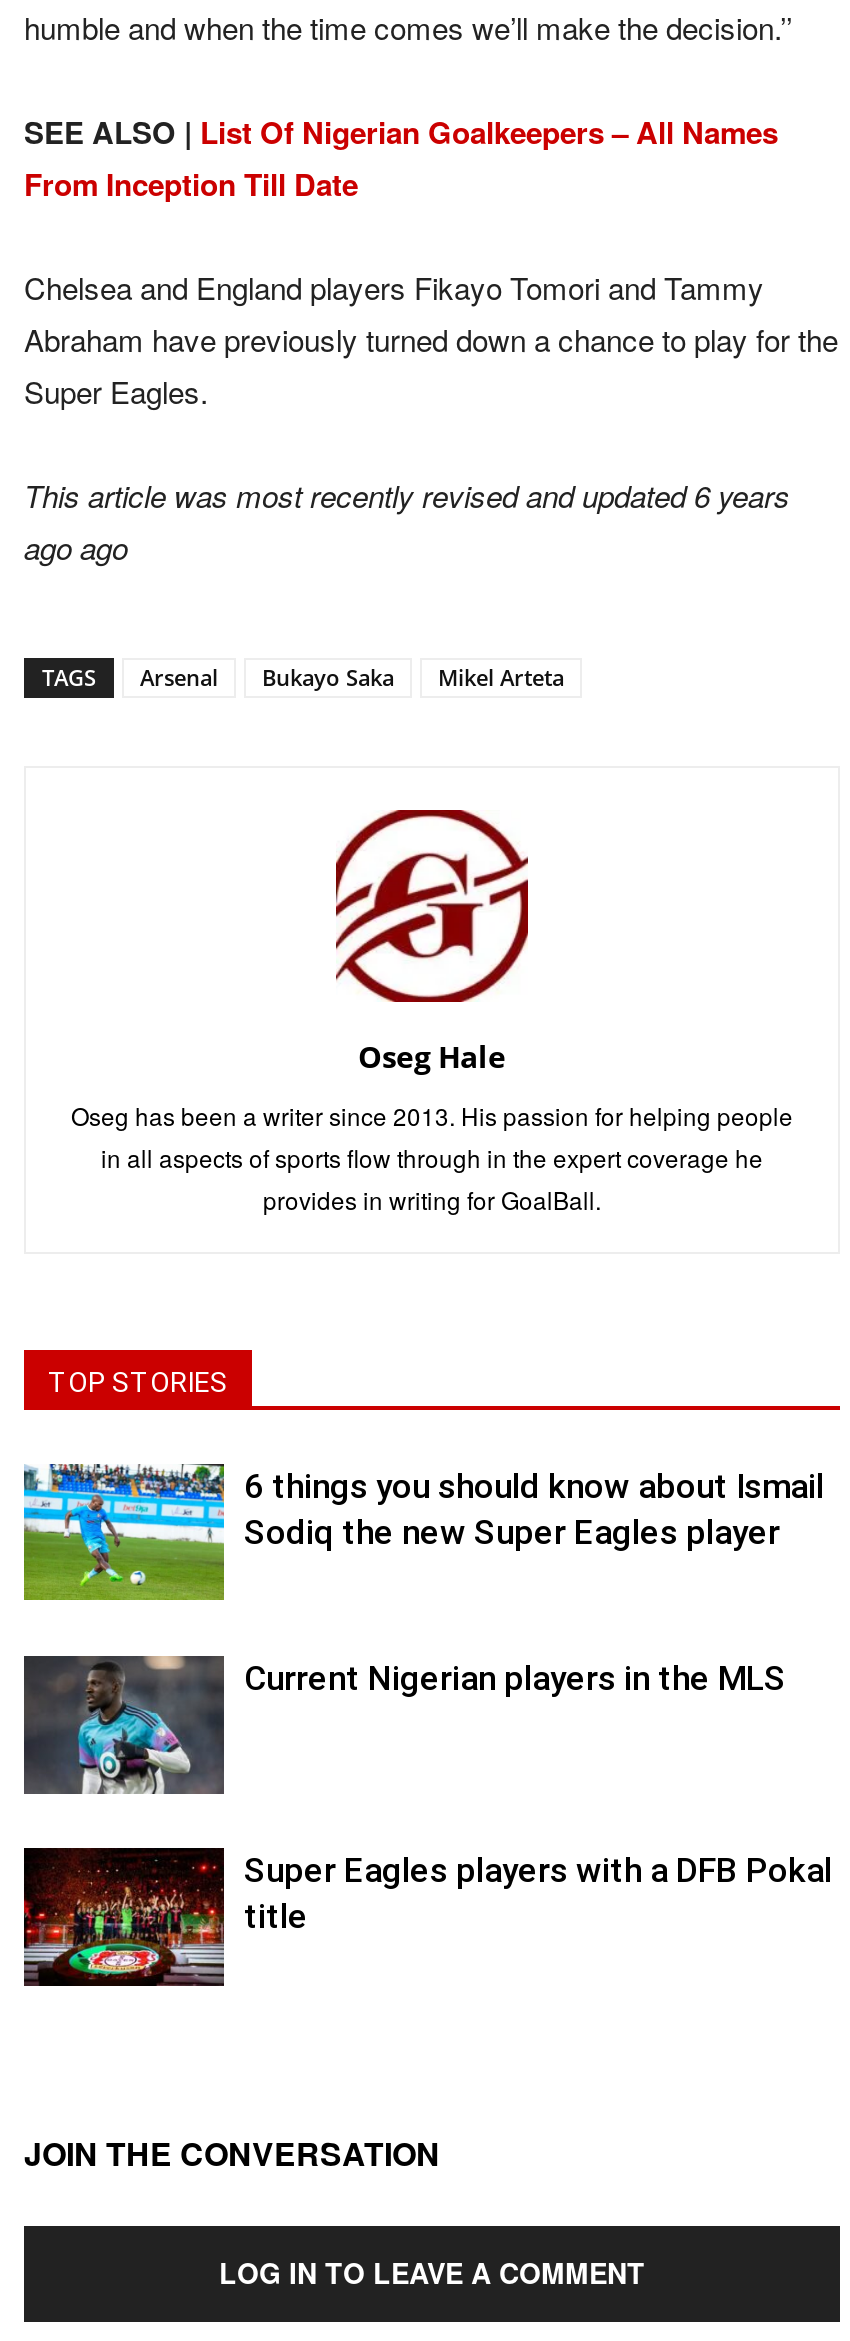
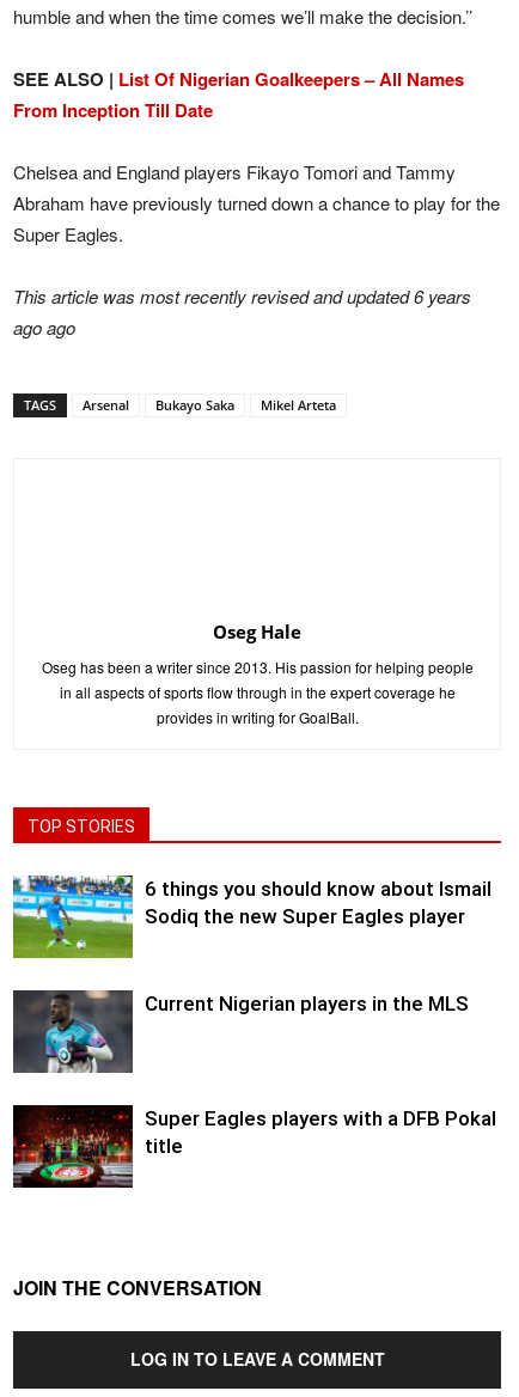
- [image]
